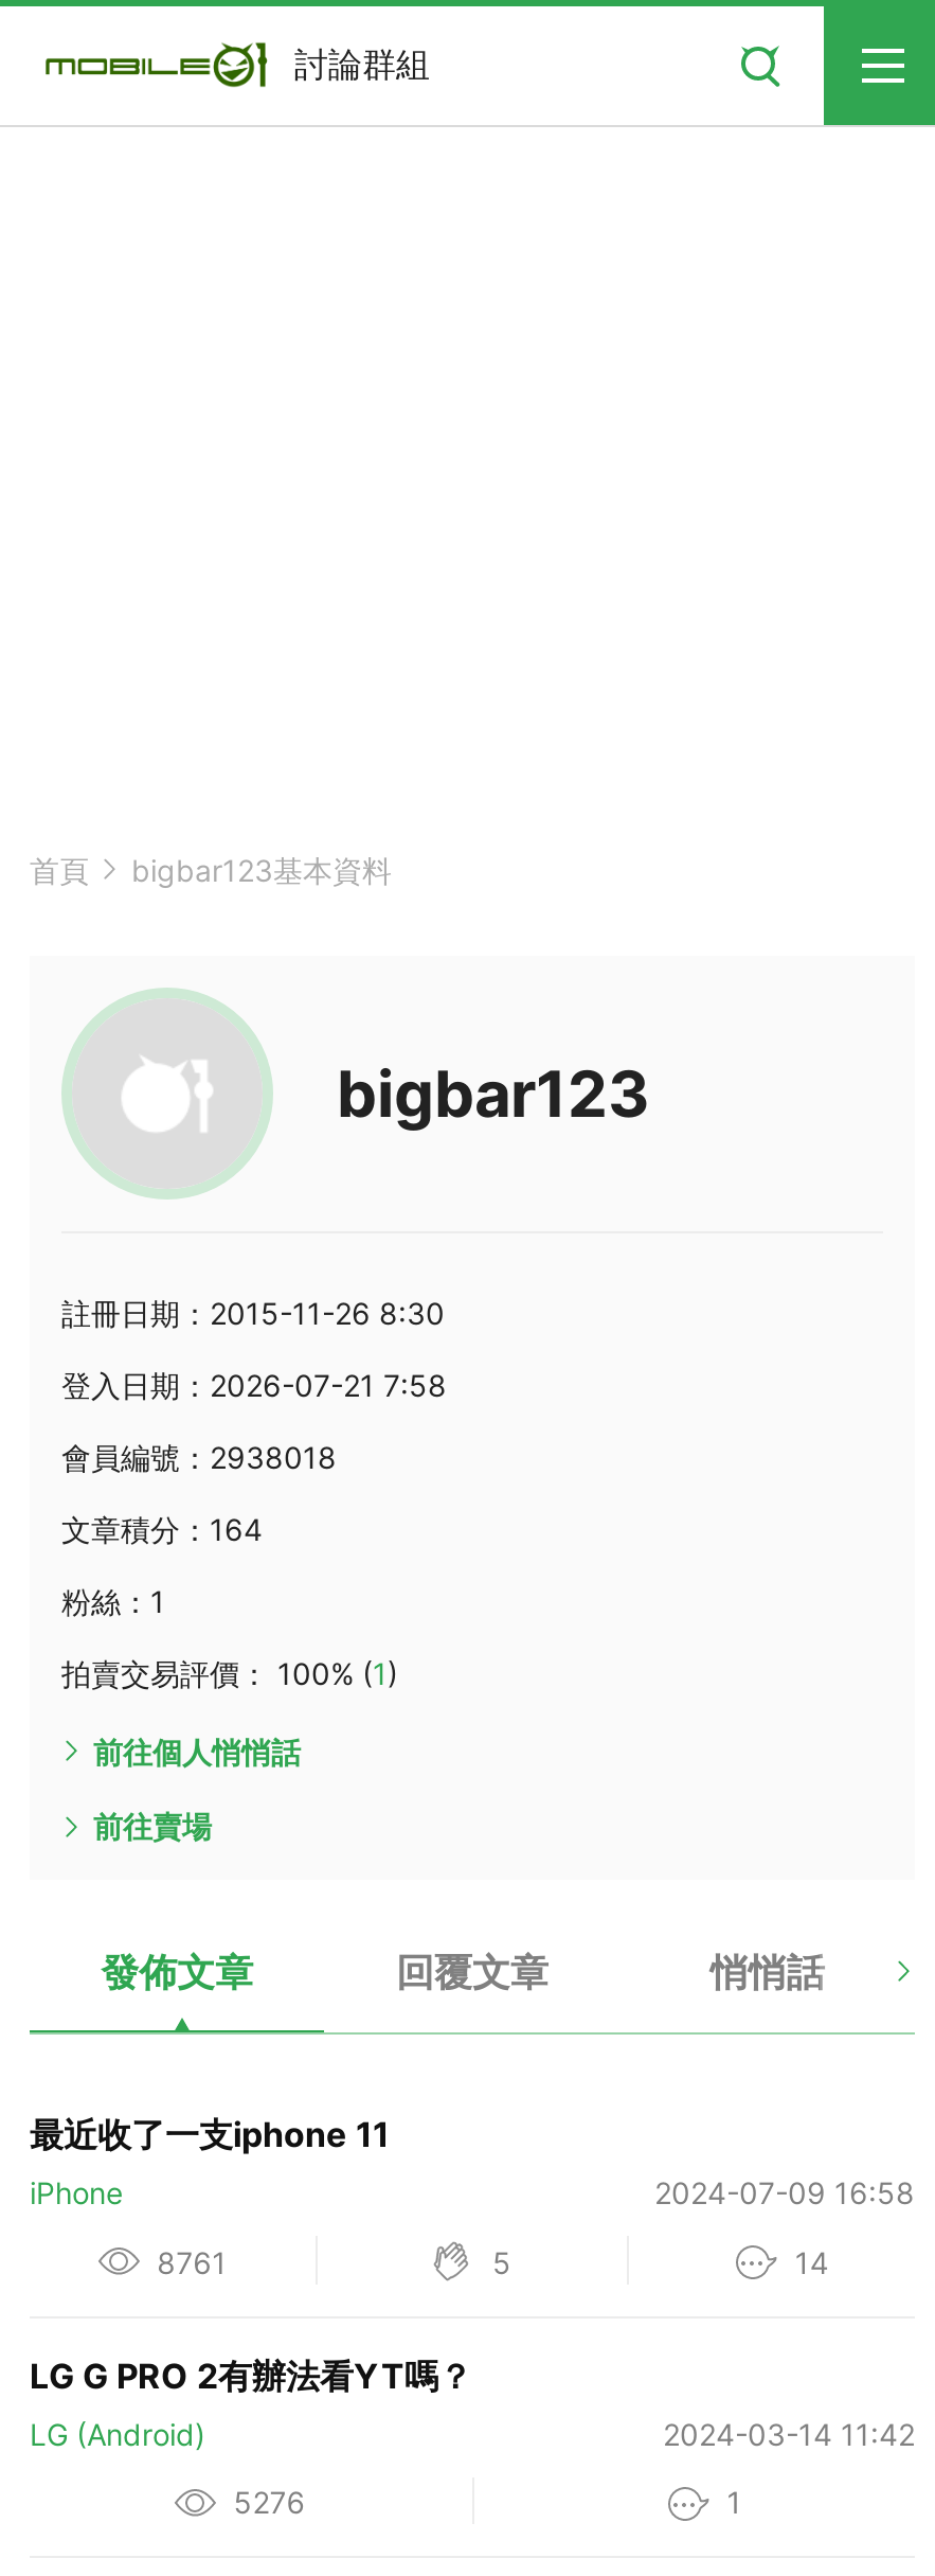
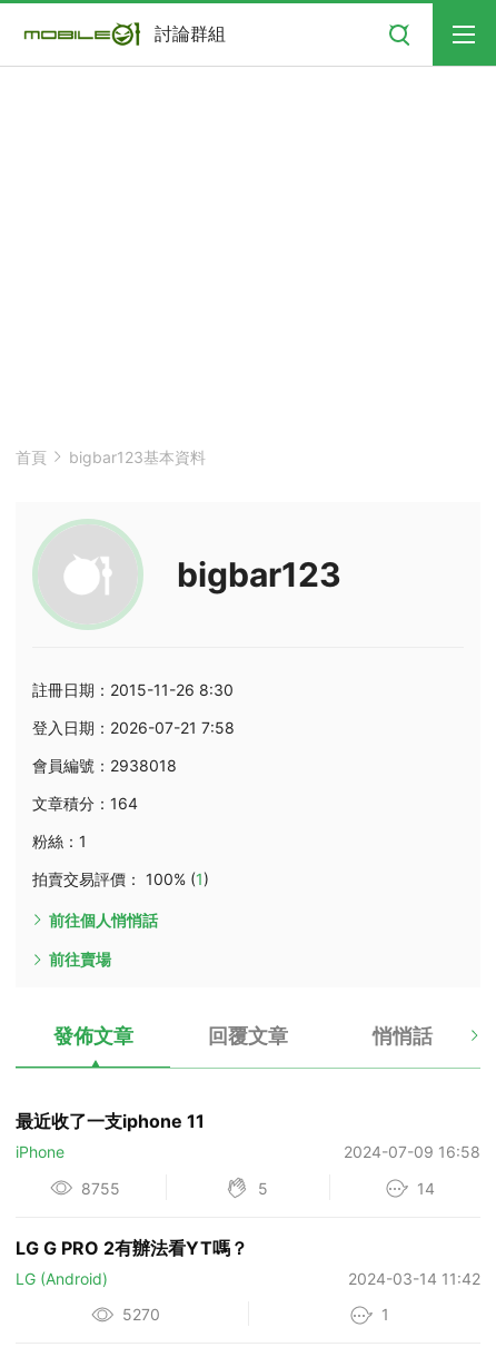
- 8761
+ 8755

- 5276
+ 5270
